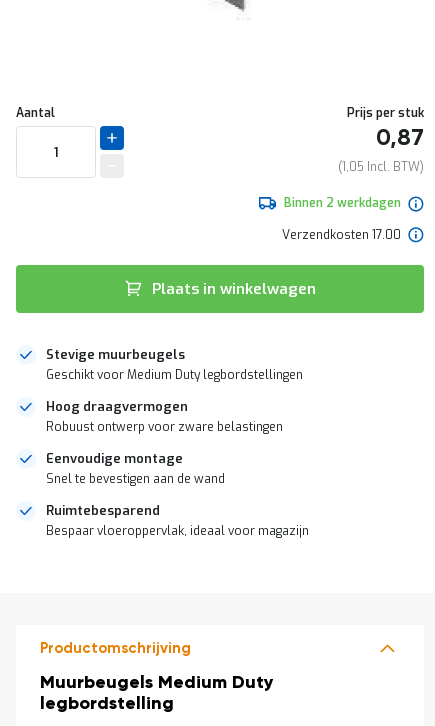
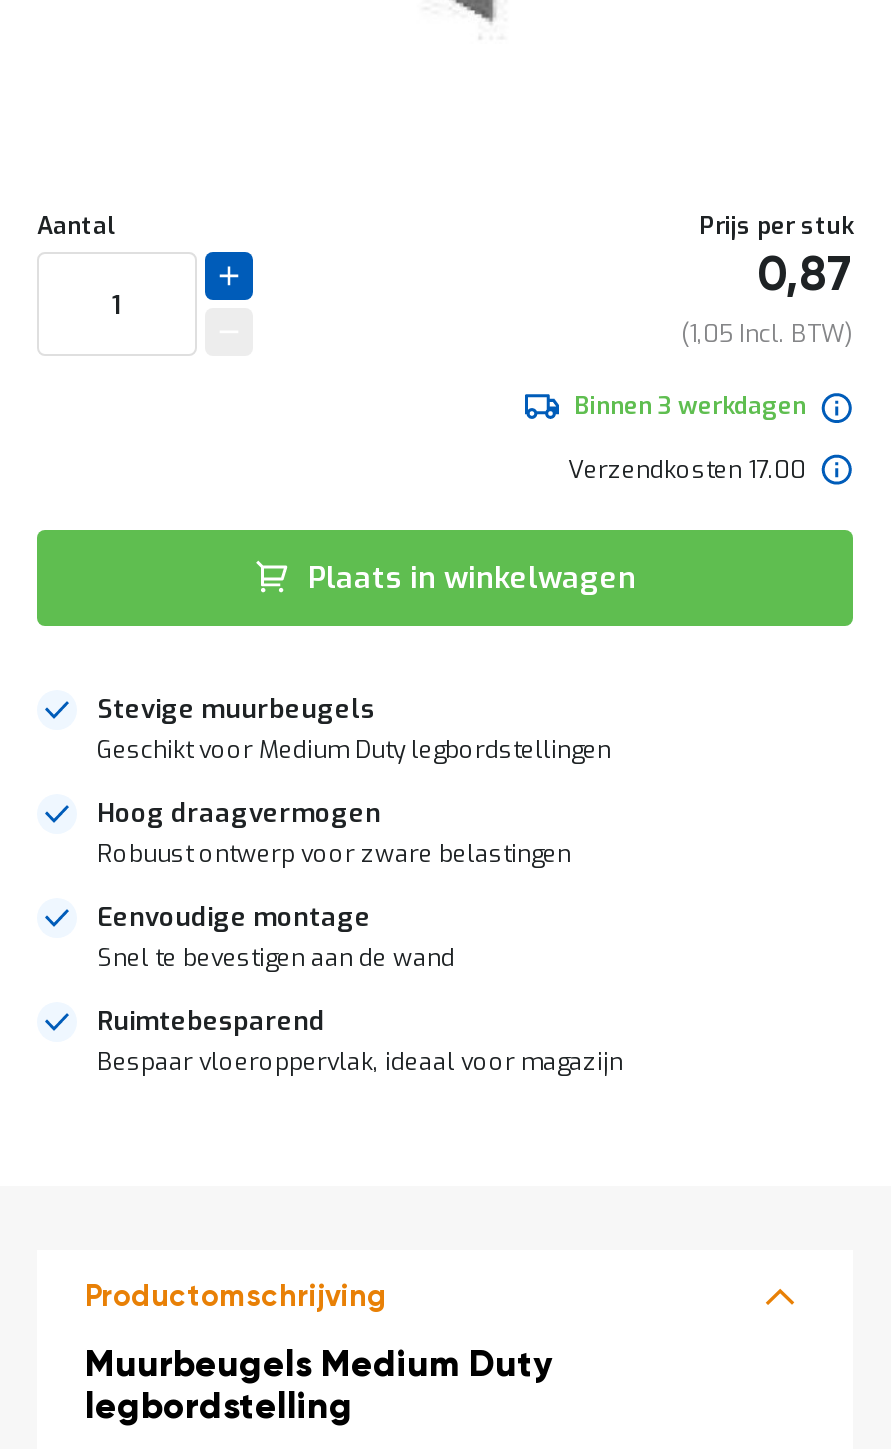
- Binnen 2 werkdagen
+ Binnen 3 werkdagen
